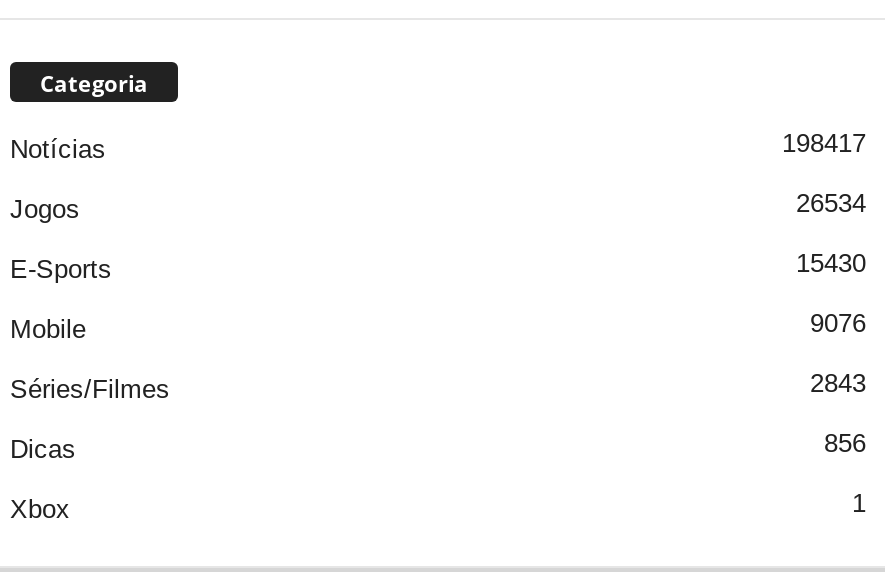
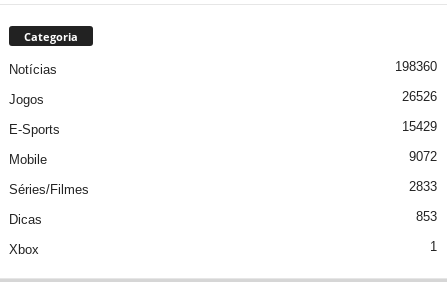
- 198417
+ 198360

- 26534
+ 26526

- 15430
+ 15429

- 9076
+ 9072

- 2843
+ 2833

- 856
+ 853
